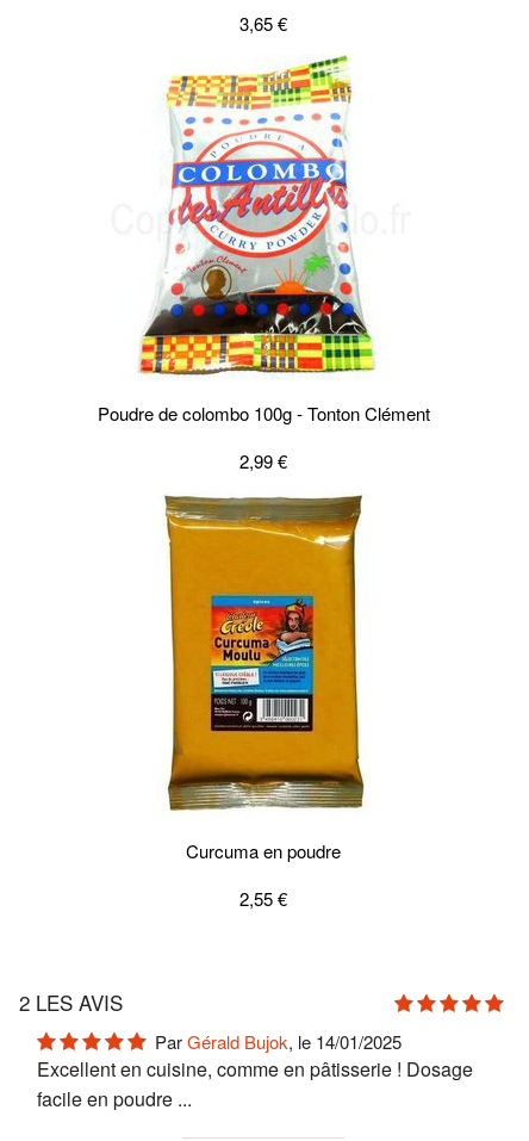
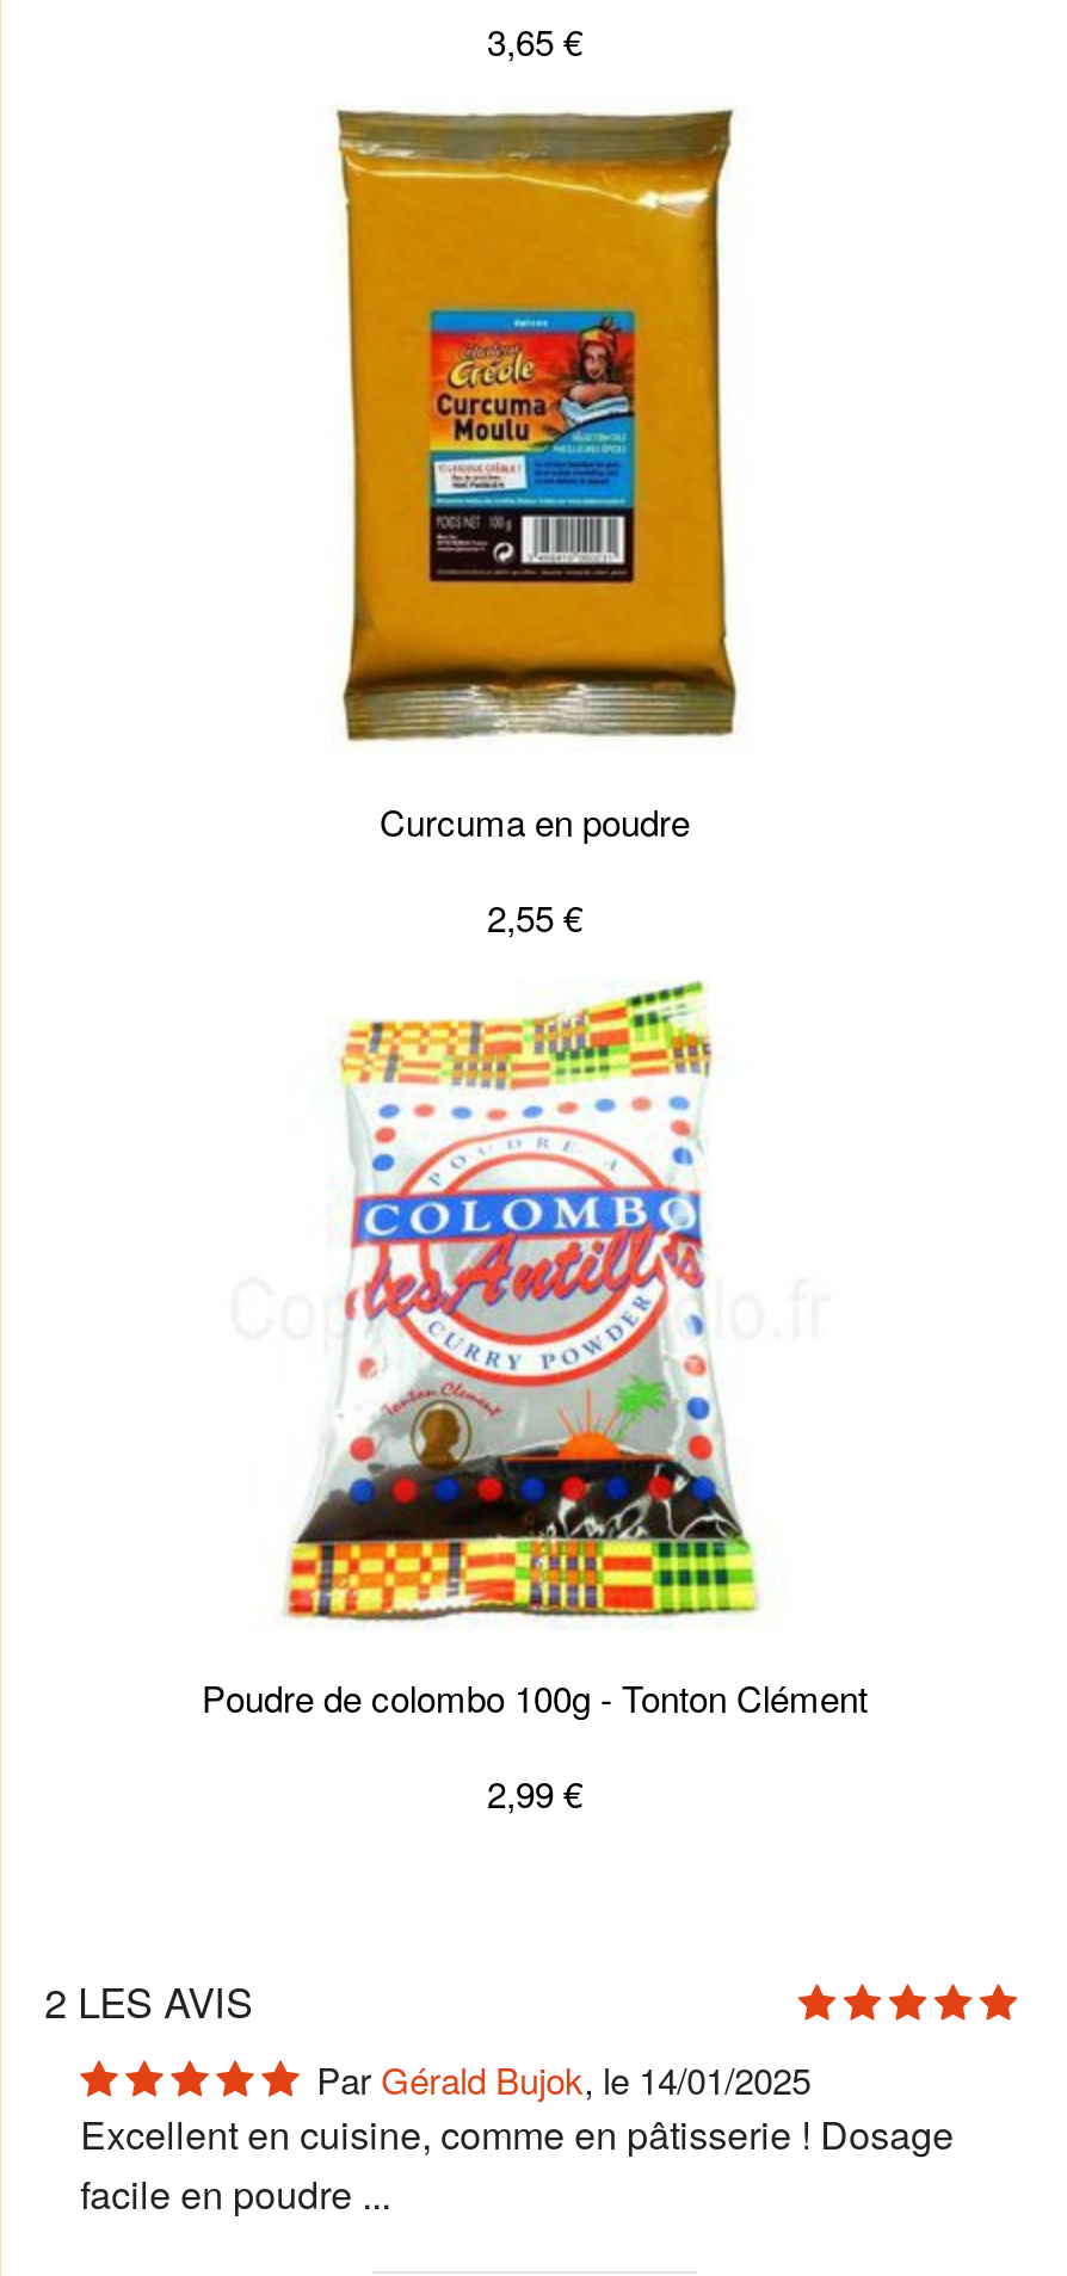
moved down: [image] | Poudre de colombo 100g - Tonton Clément | 2,99 €

moved up: [image] | Curcuma en poudre | 2,55 €
